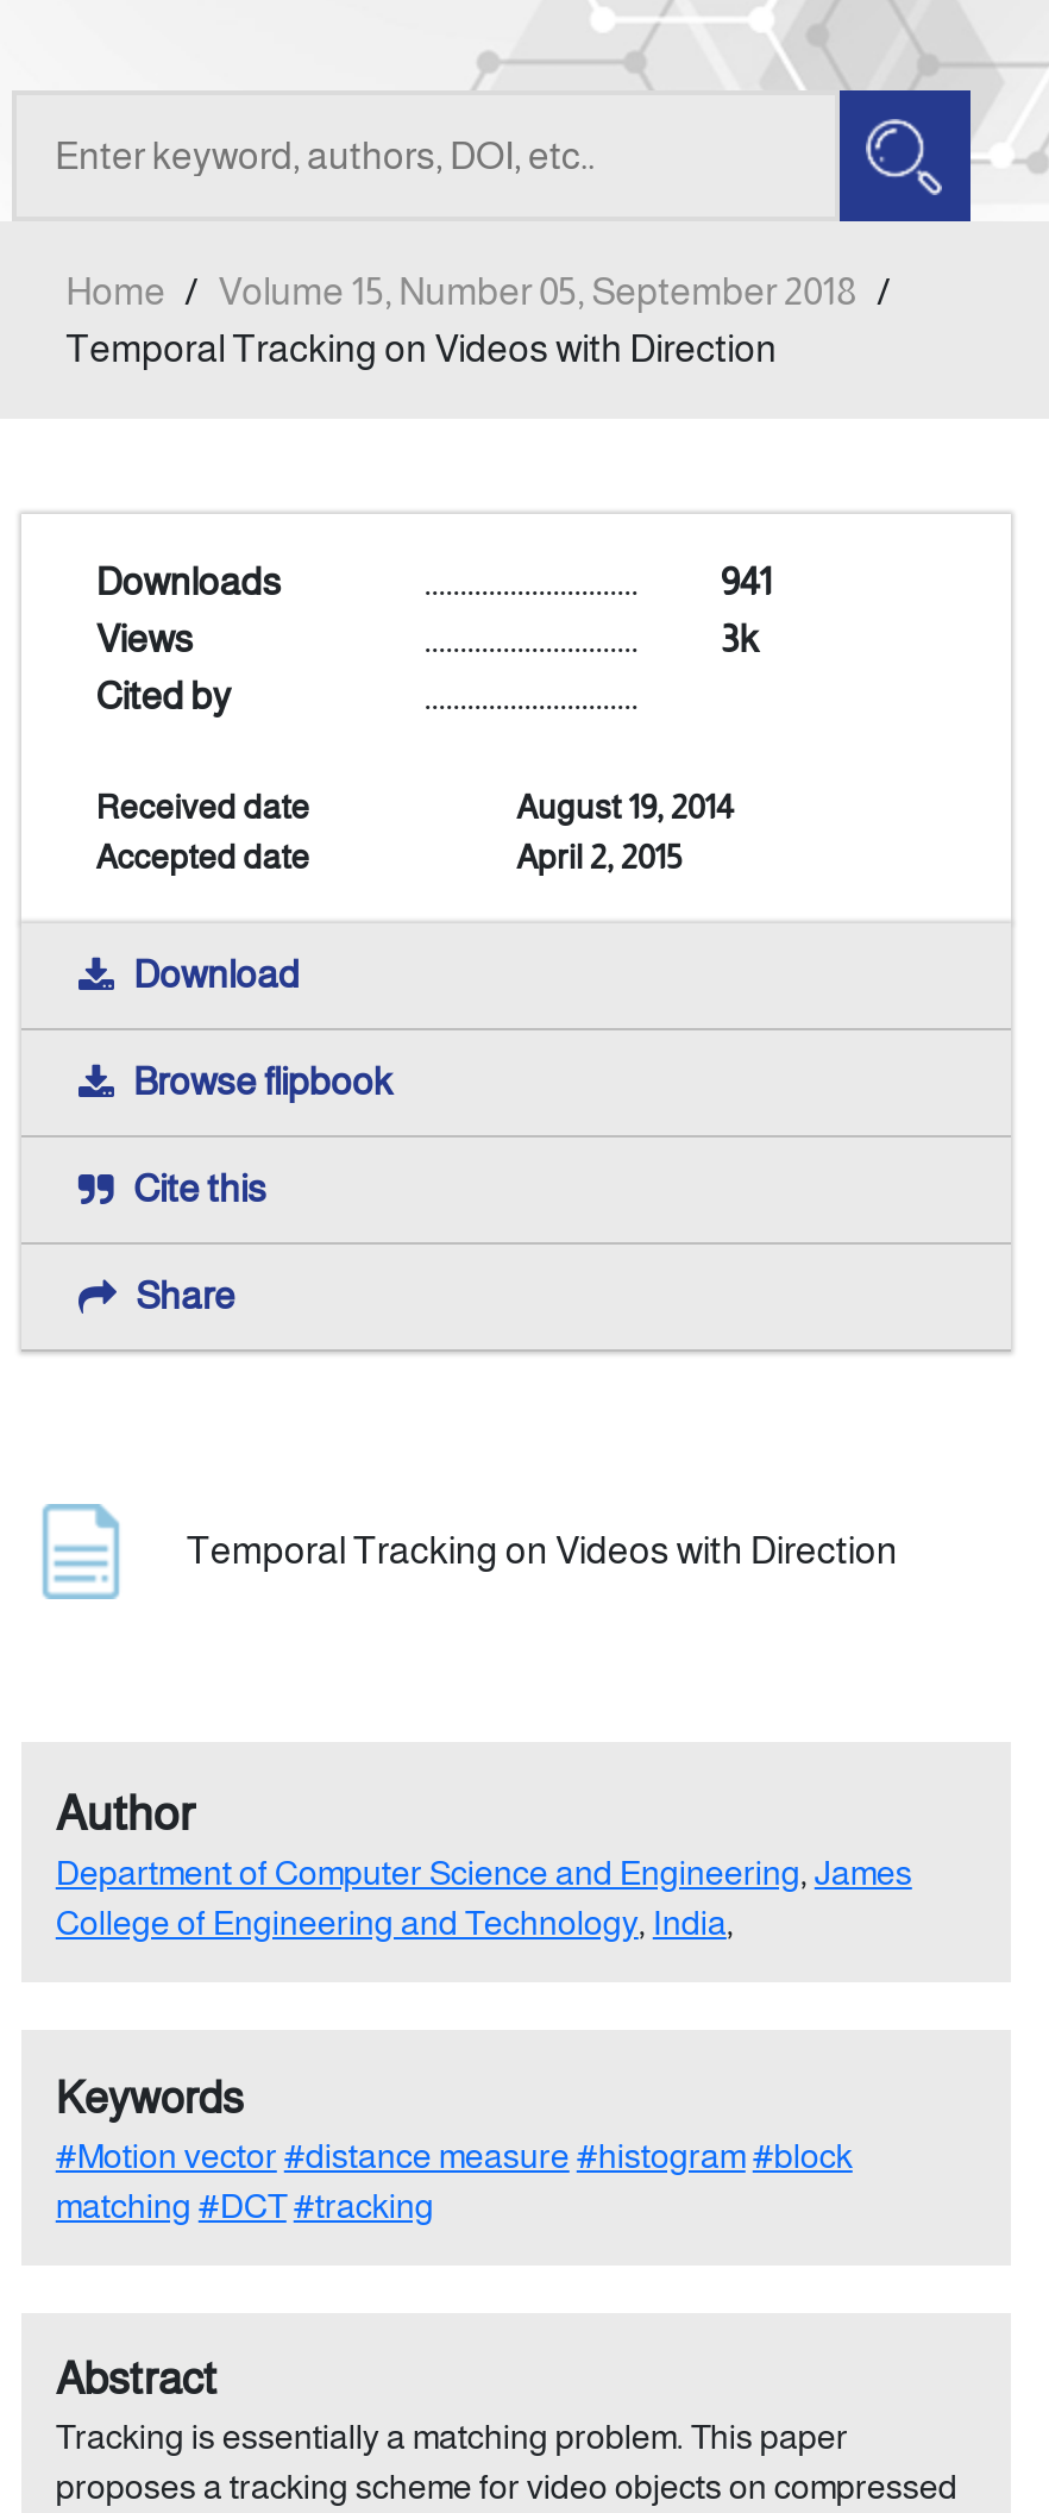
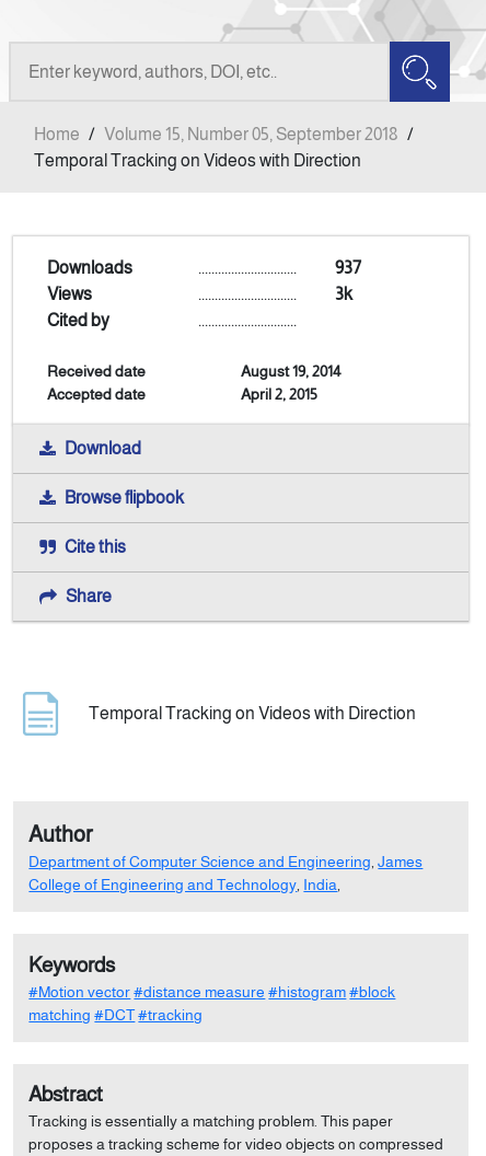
- 941
+ 937
